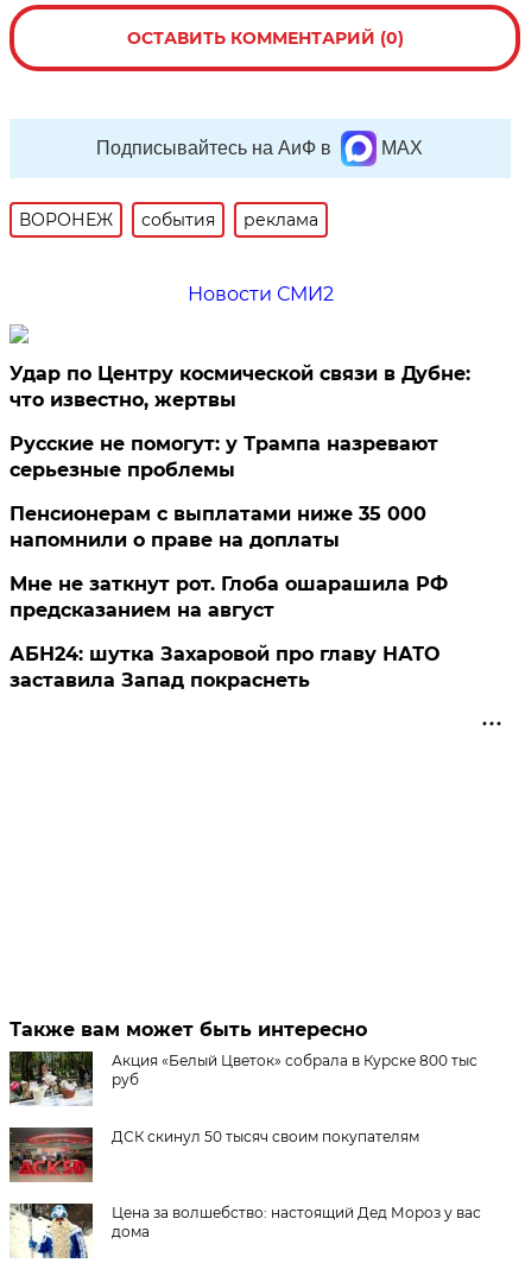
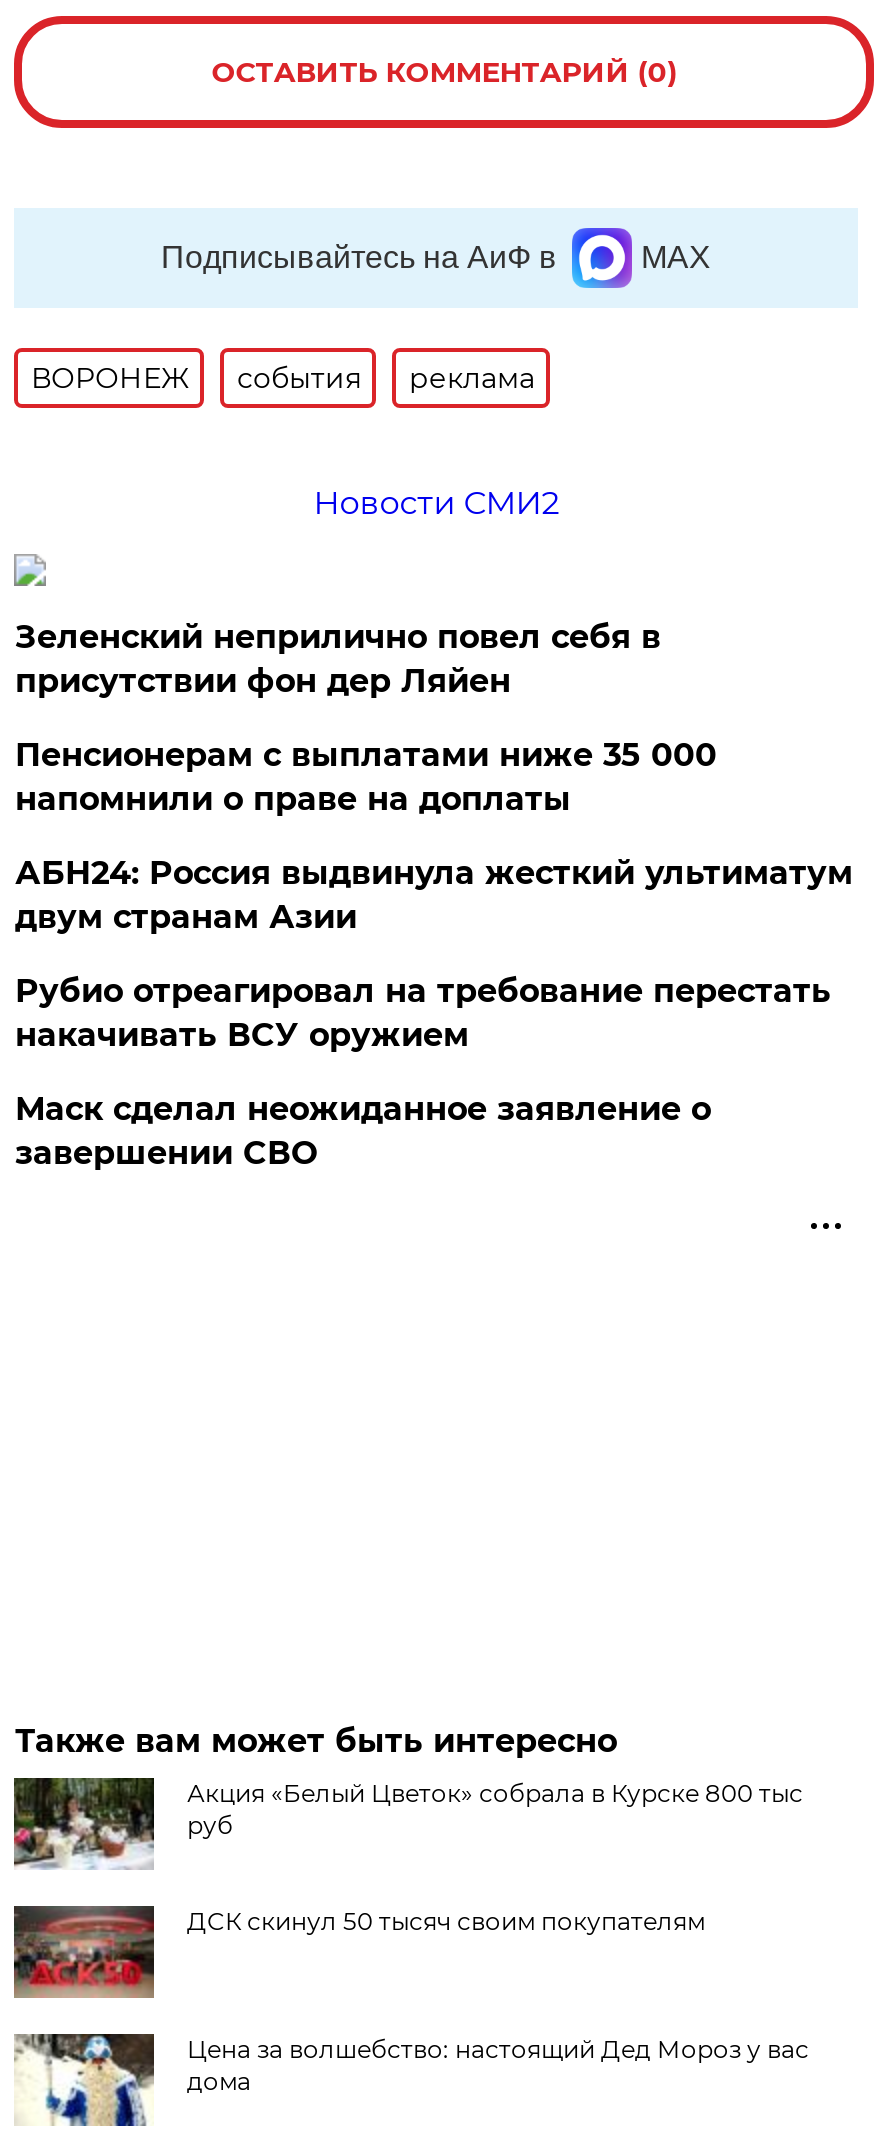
- Удар по Центру космической связи в Дубне:
- что известно, жертвы
- Русские не помогут: у Трампа назревают
- серьезные проблемы
+ Зеленский неприлично повел cебя в
+ присутствии фон дер Ляйен

moved up: Пенсионерам с выплатами ниже 35 000 | напомнили о праве на доплаты

- Мне не заткнут рот. Глоба ошарашила РФ
- предсказанием на август
- АБН24: шутка Захаровой про главу НАТО
- заставила Запад покраснеть
+ АБН24: Россия выдвинула жесткий ультиматум
+ двум странам Азии
+ Рубио отреагировал на требование перестать
+ накачивать ВСУ оружием
+ Маск сделал неожиданное заявление о
+ завершении СВО
